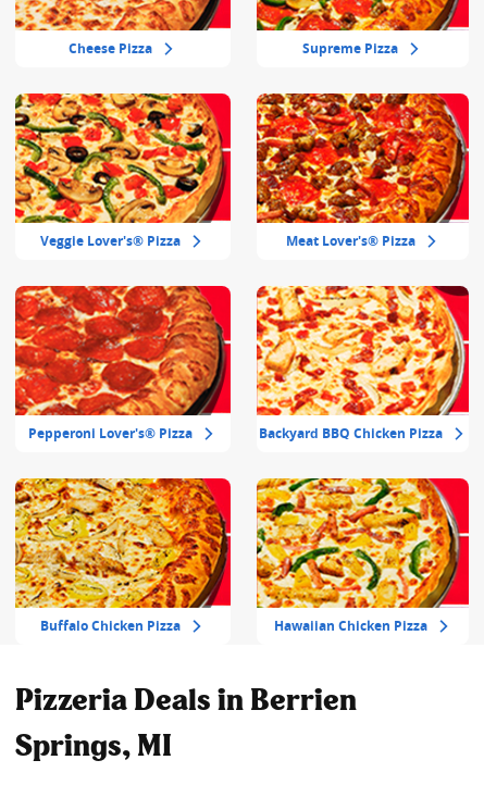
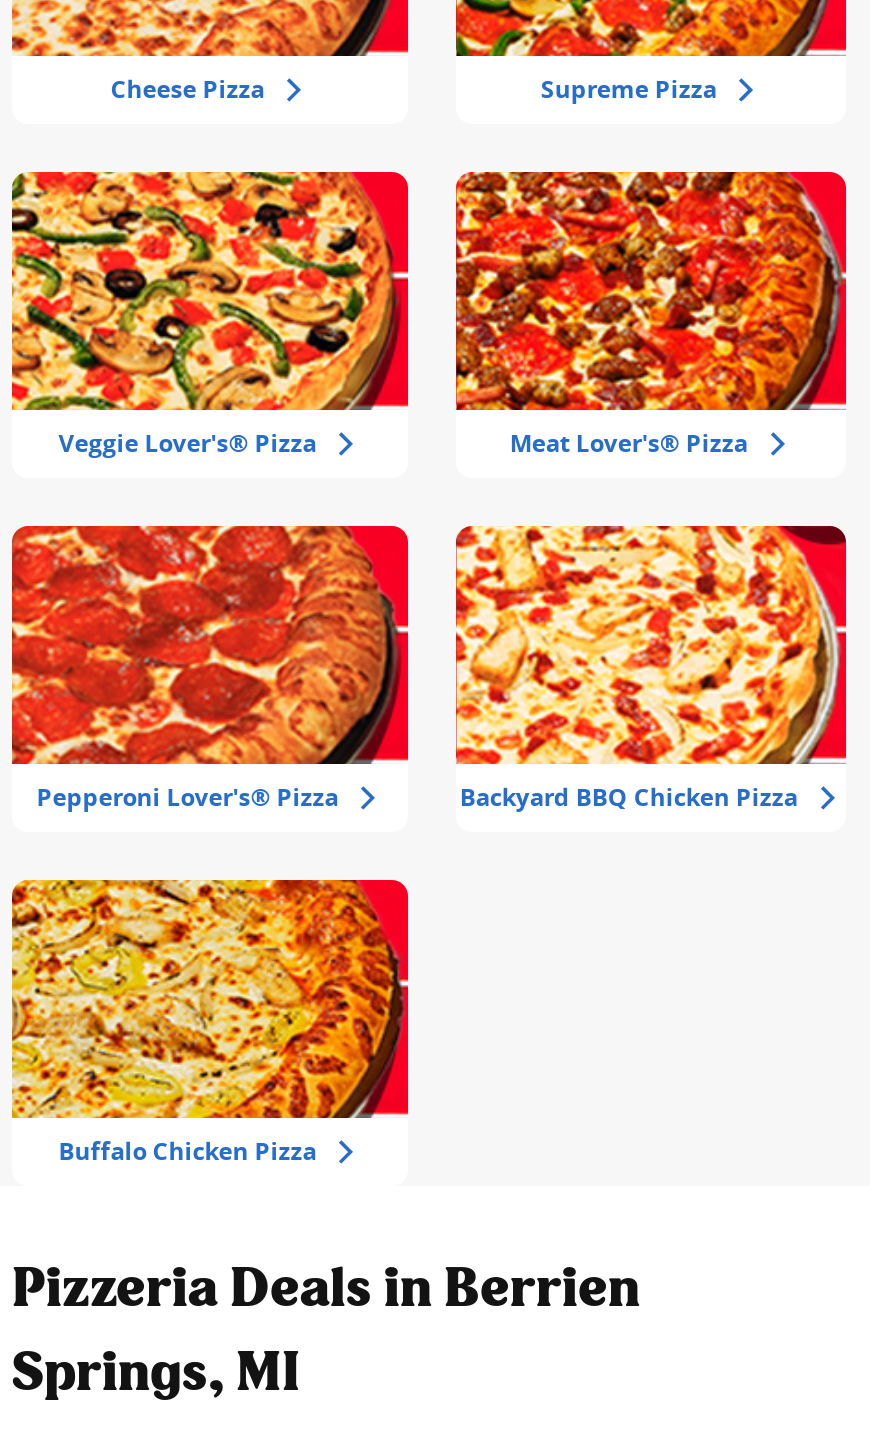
- [image]
- Hawaiian Chicken Pizza
